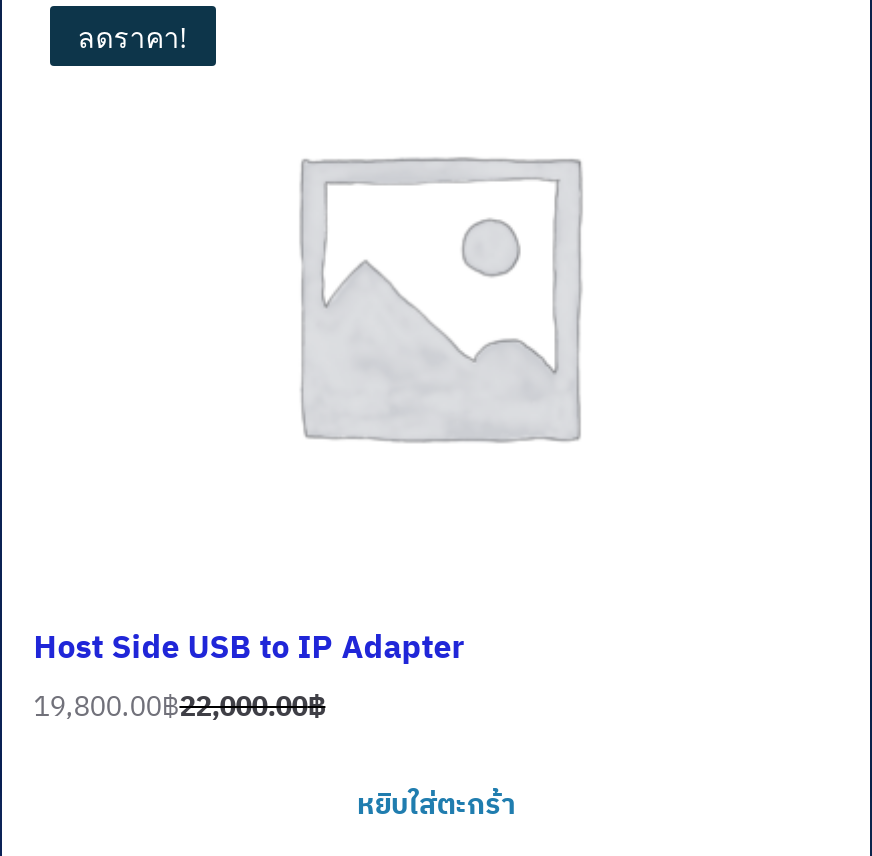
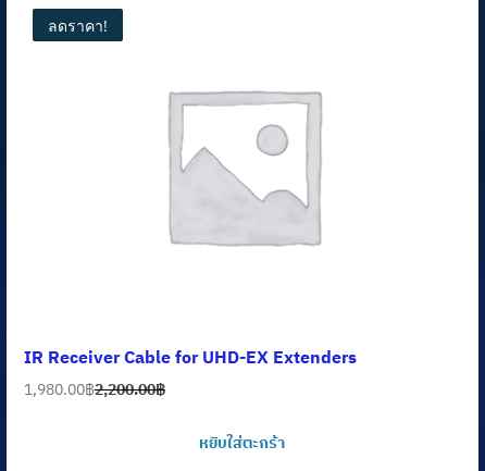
- Host Side USB to IP Adapter
+ IR Receiver Cable for UHD-EX Extenders

- 19,800.00฿
+ 1,980.00฿

- 22,000.00฿
+ 2,200.00฿
